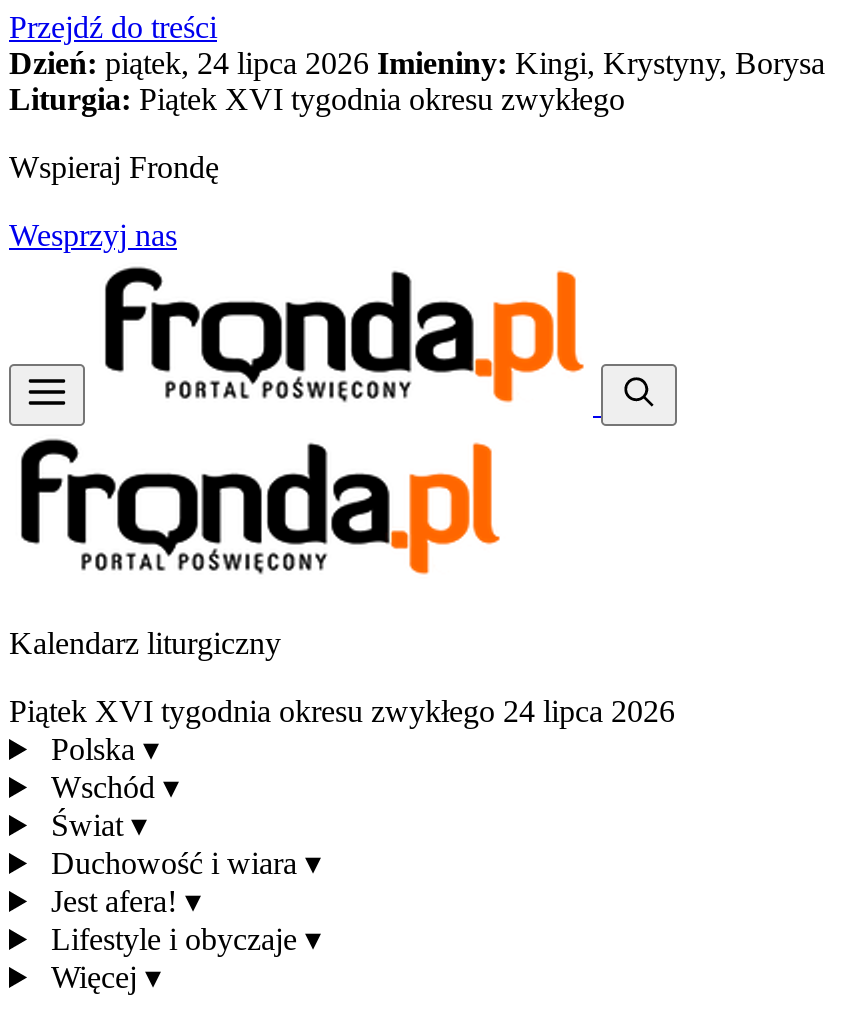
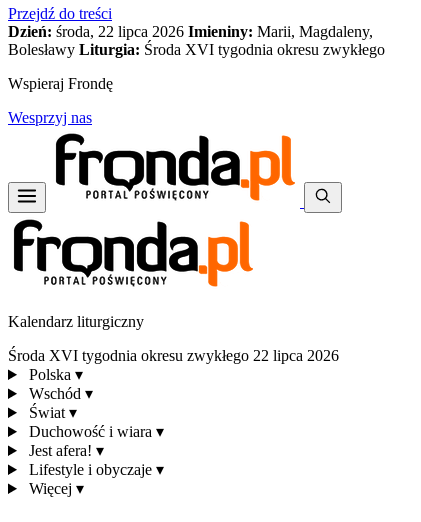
- Dzień: piątek, 24 lipca 2026 Imieniny: Kingi, Krystyny, Borysa
- Liturgia: Piątek XVI tygodnia okresu zwykłego
+ Dzień: środa, 22 lipca 2026 Imieniny: Marii, Magdaleny,
+ Bolesławy Liturgia: Środa XVI tygodnia okresu zwykłego

- Piątek XVI tygodnia okresu zwykłego 24 lipca 2026
+ Środa XVI tygodnia okresu zwykłego 22 lipca 2026
